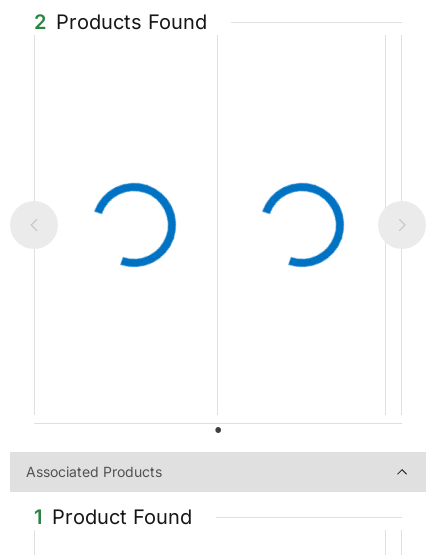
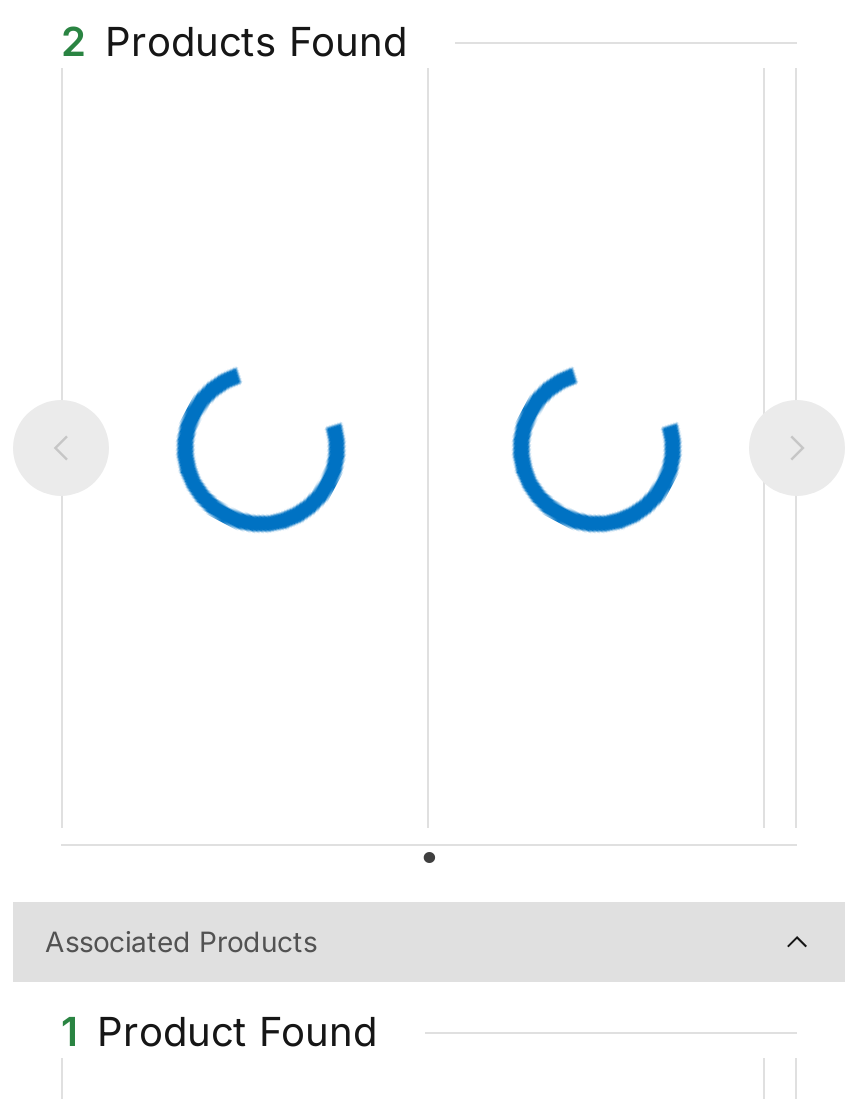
- [image]
+ [image]

- [image]
+ [image]
